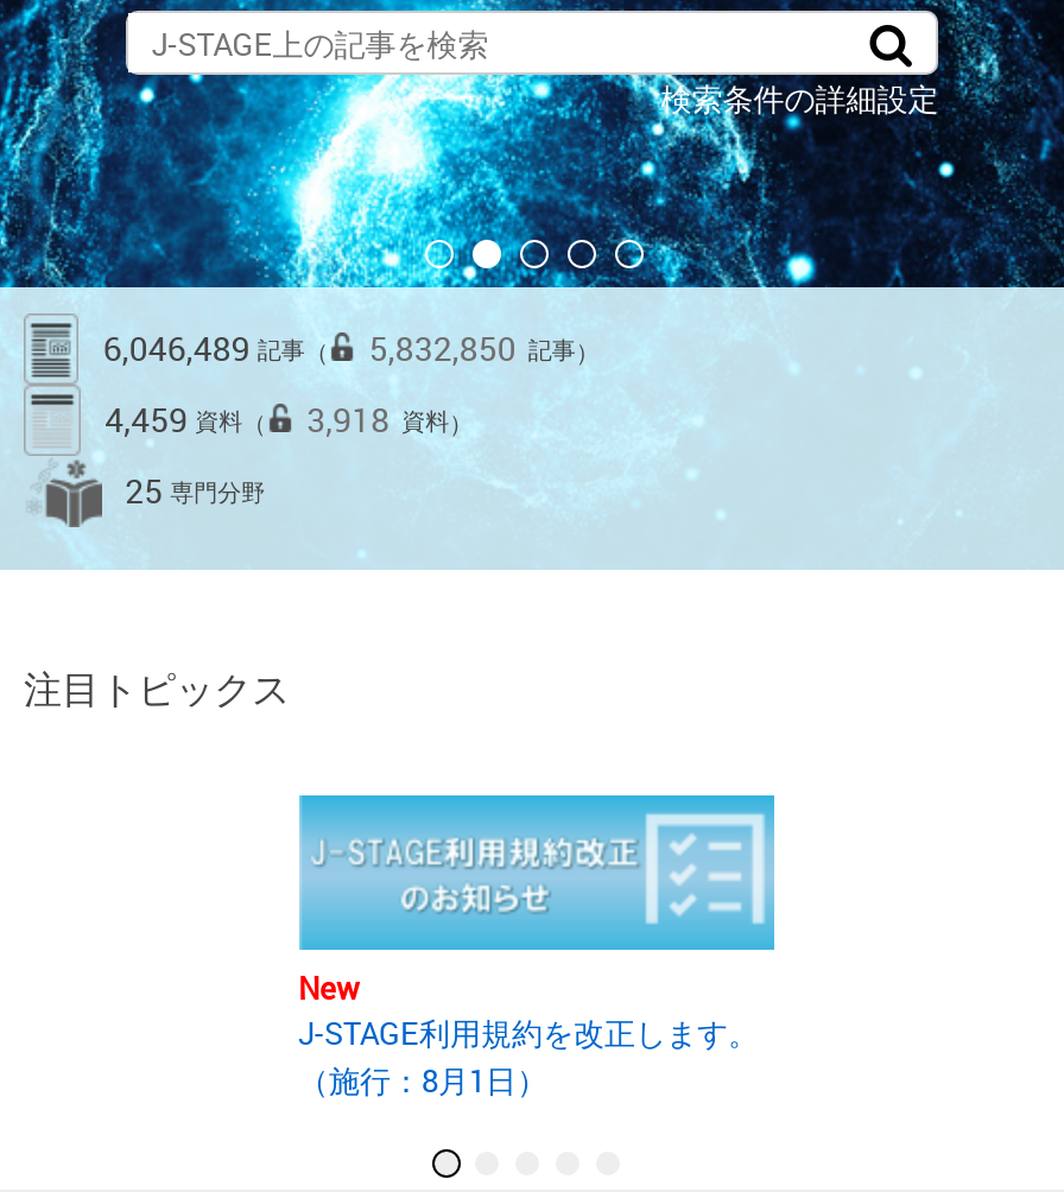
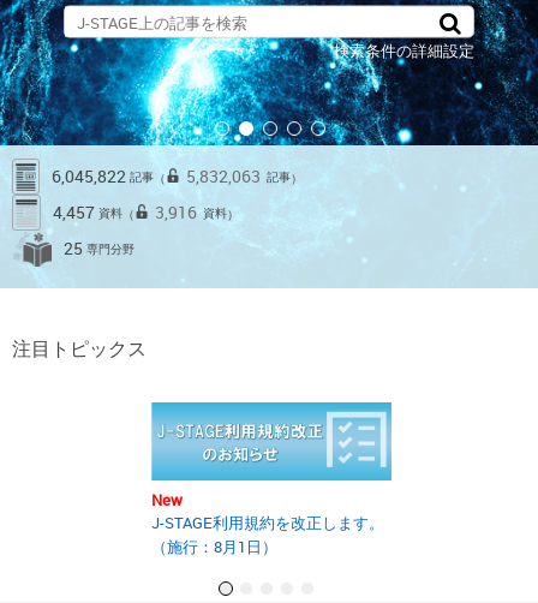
- 6,046,489記事（
+ 6,045,822記事（

- 5,832,850 記事）
+ 5,832,063 記事）

- 4,459資料（
+ 4,457資料（

- 3,918 資料）
+ 3,916 資料）
